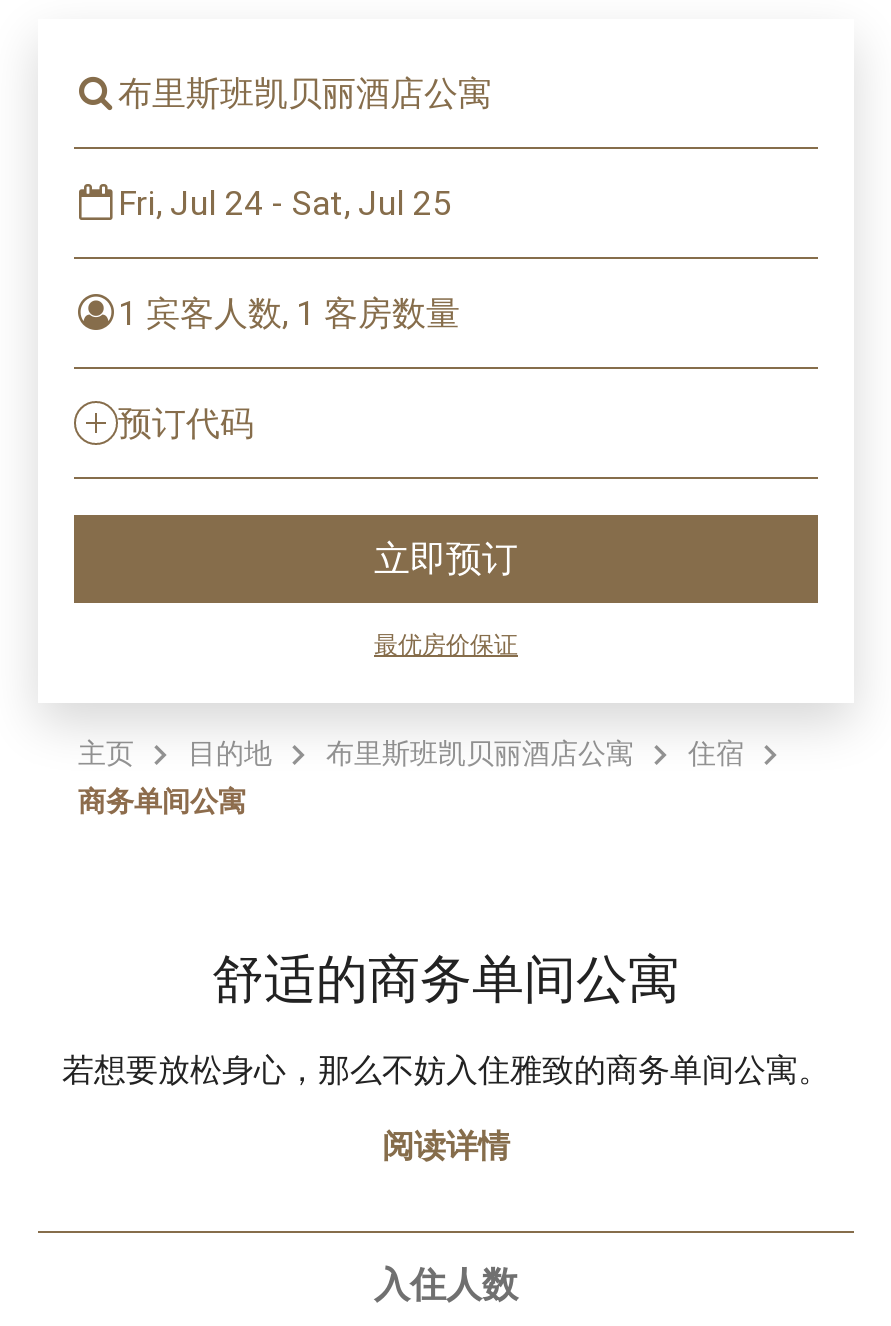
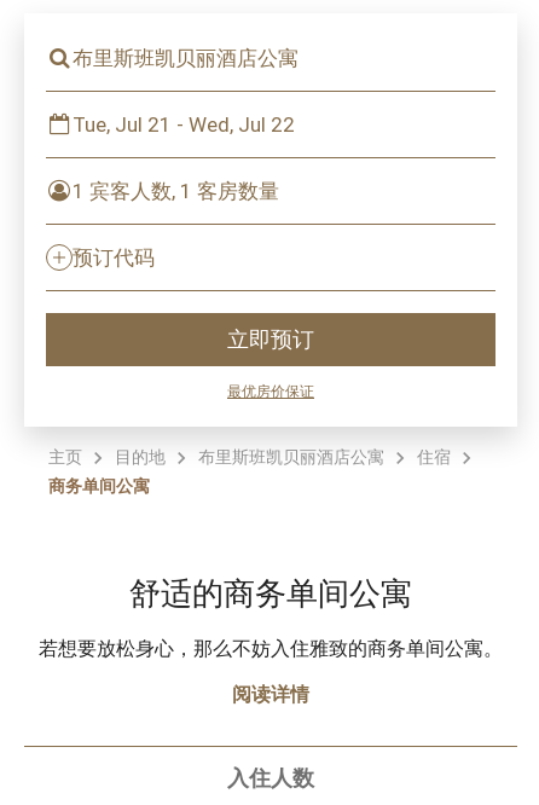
- Fri, Jul 24 - Sat, Jul 25
+ Tue, Jul 21 - Wed, Jul 22
